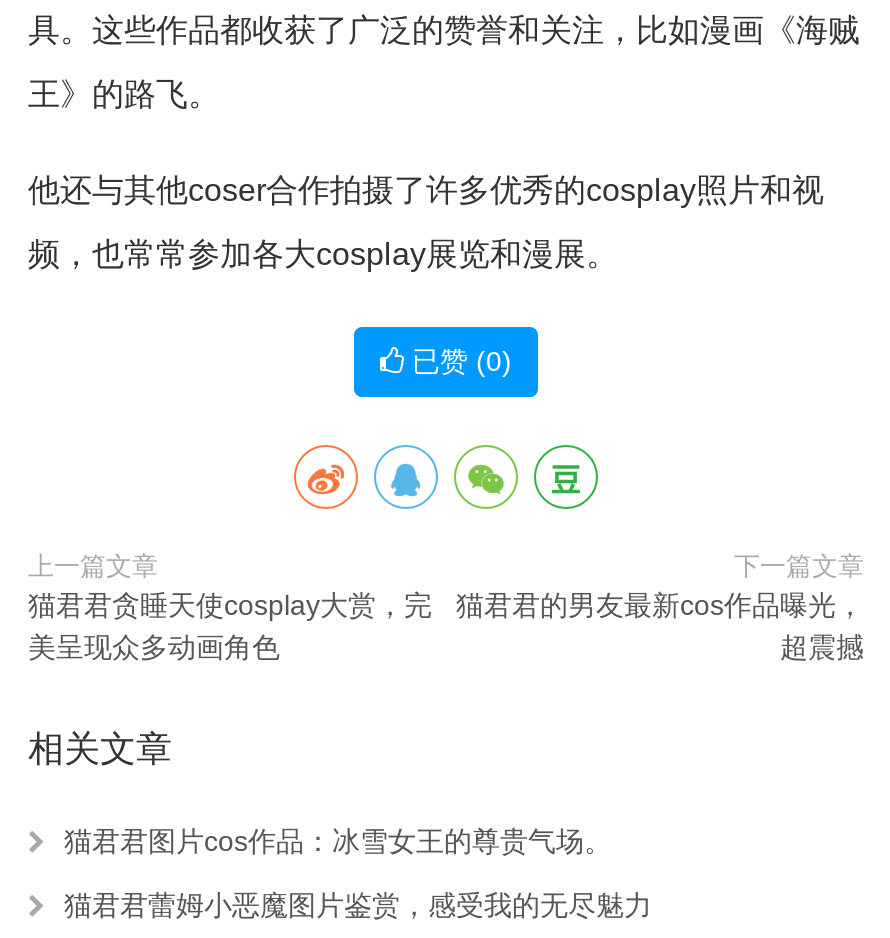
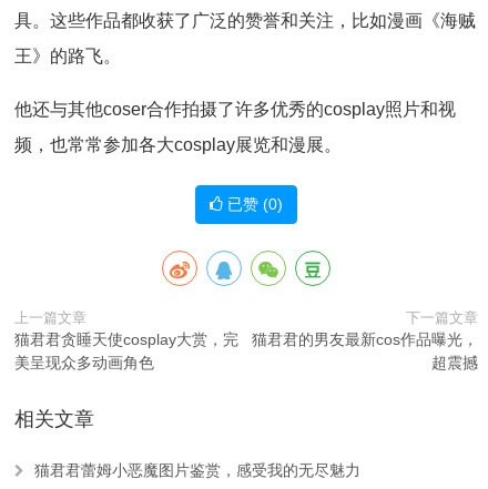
- 猫君君图片cos作品：冰雪女王的尊贵气场。
